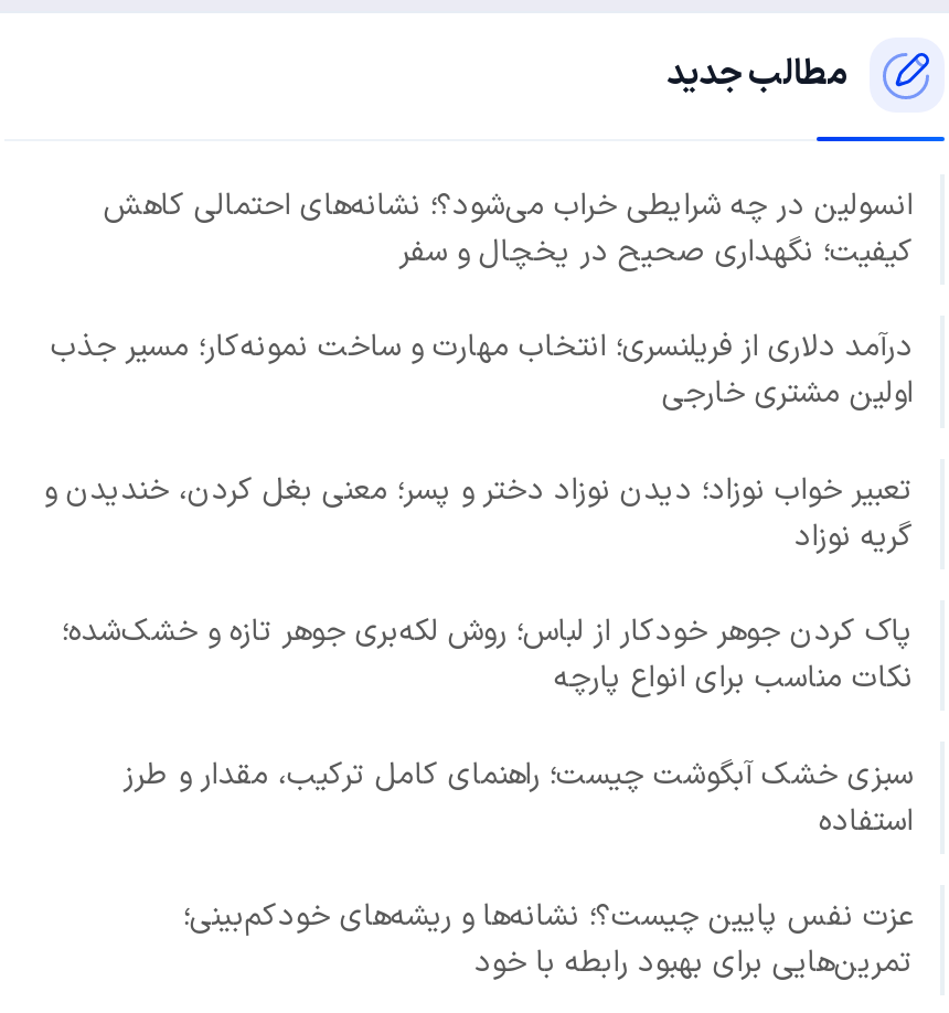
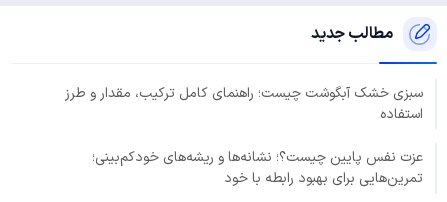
- انسولین در چه شرایطی خراب می‌شود؟؛ نشانه‌های احتمالی کاهش
- کیفیت؛ نگهداری صحیح در یخچال و سفر
- درآمد دلاری از فریلنسری؛ انتخاب مهارت و ساخت نمونه‌کار؛ مسیر جذب
- اولین مشتری خارجی
- تعبیر خواب نوزاد؛ دیدن نوزاد دختر و پسر؛ معنی بغل کردن، خندیدن و
- گریه نوزاد
- پاک کردن جوهر خودکار از لباس؛ روش لکه‌بری جوهر تازه و خشک‌شده؛
- نکات مناسب برای انواع پارچه
